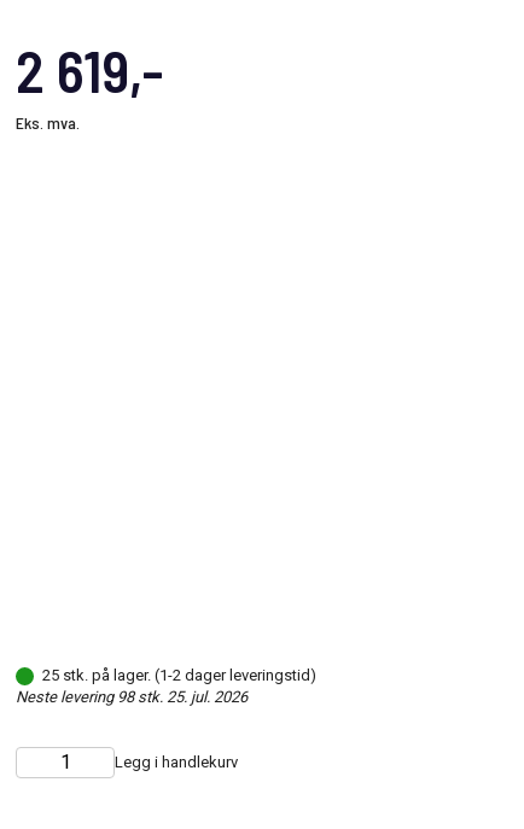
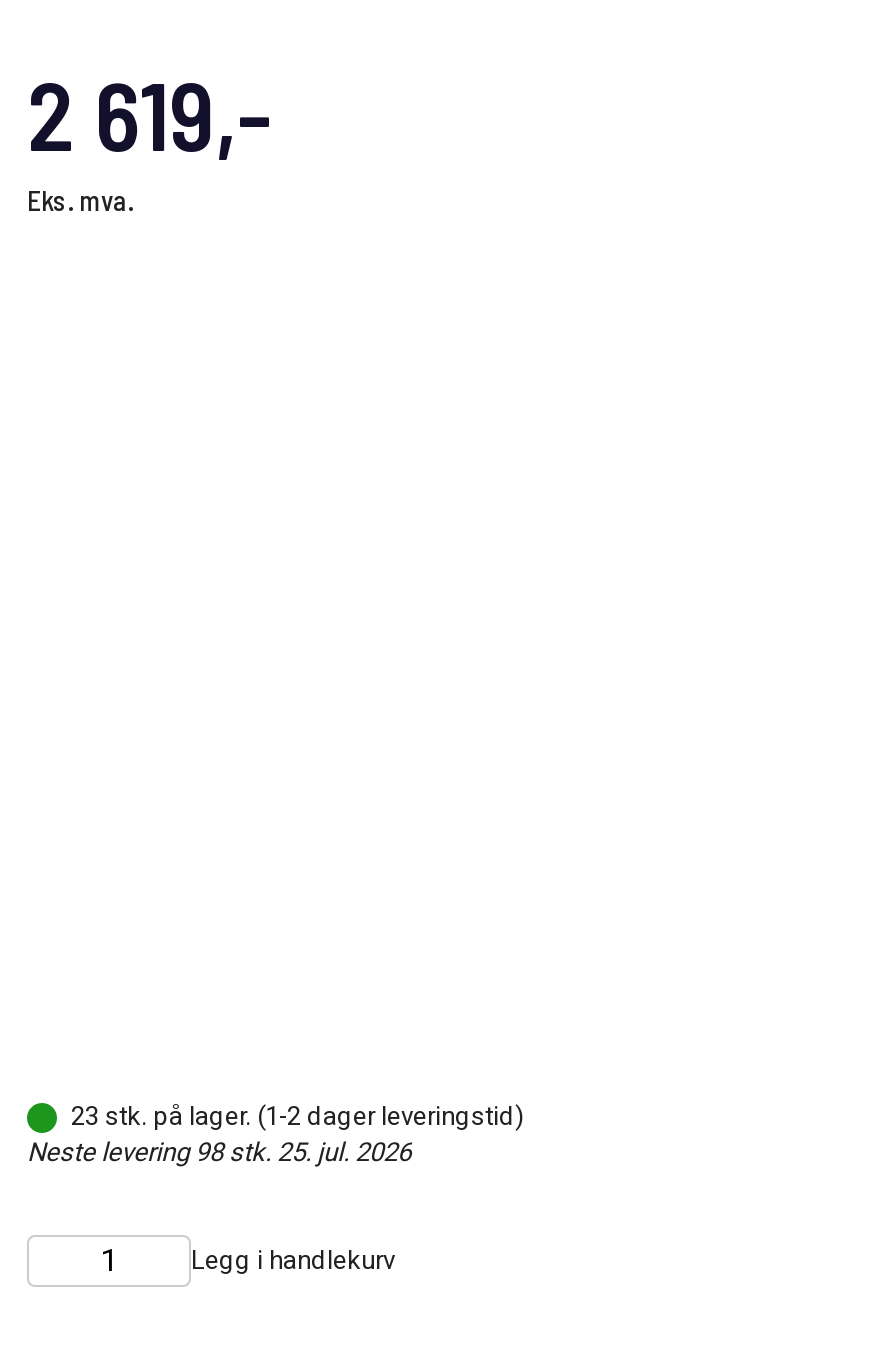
- 25 stk. på lager. (1-2 dager leveringstid)
+ 23 stk. på lager. (1-2 dager leveringstid)
